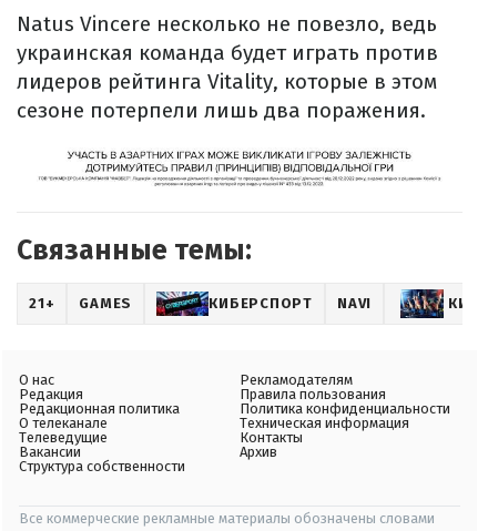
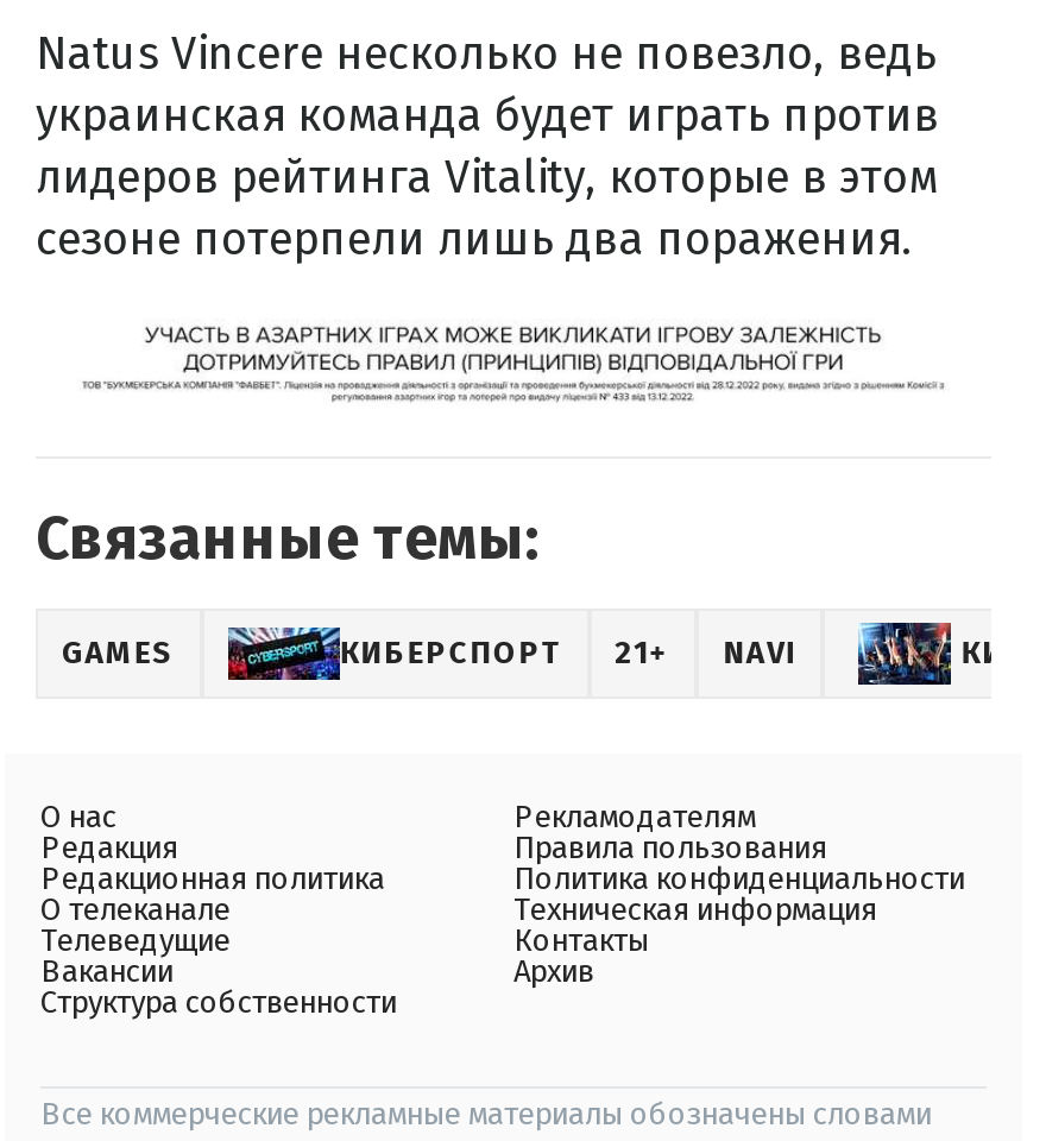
- 21+

+ 21+
